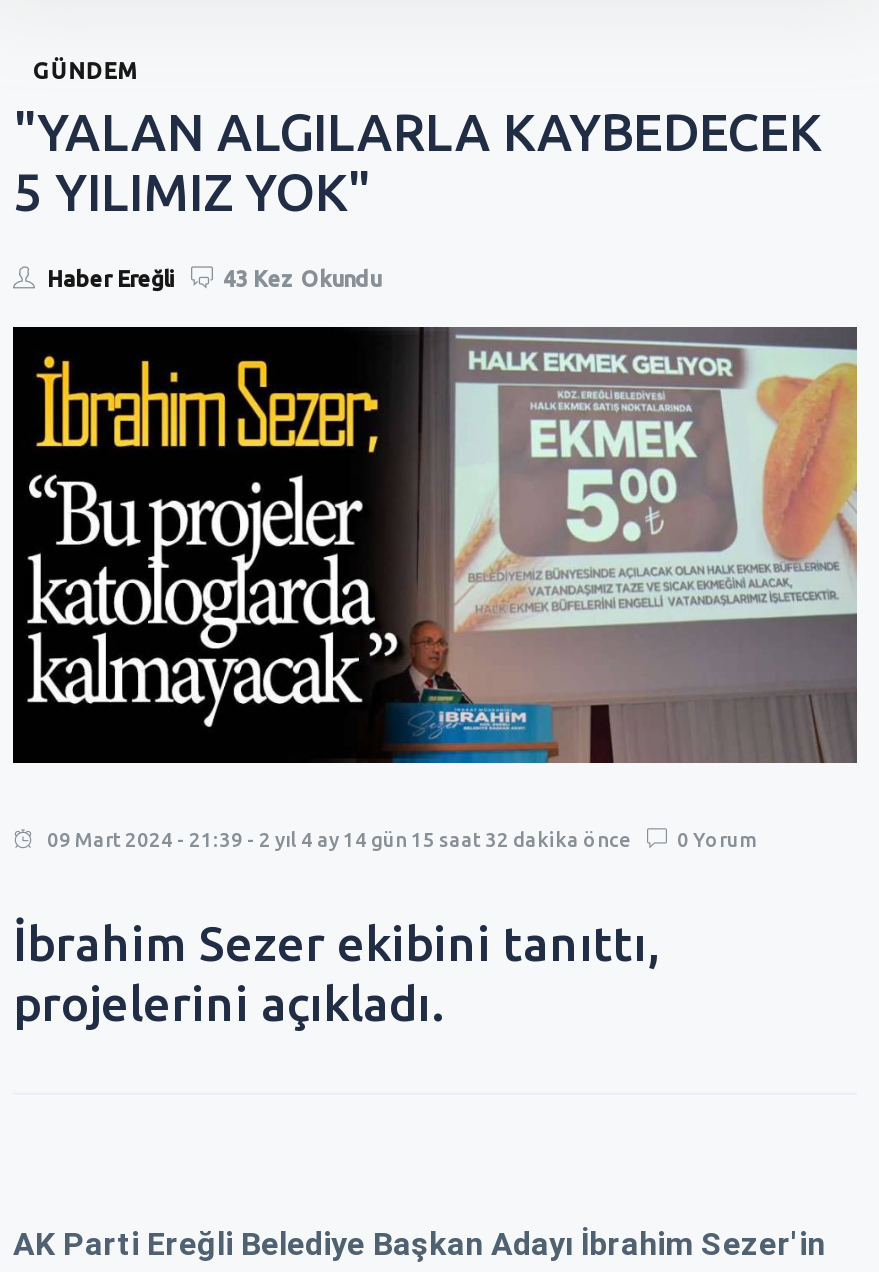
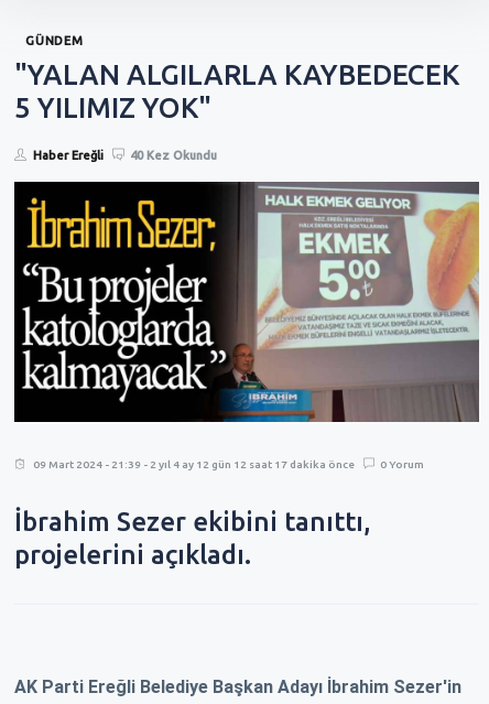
- Haber Ereğli 43 Kez Okundu
+ Haber Ereğli 40 Kez Okundu

- 09 Mart 2024 - 21:39 - 2 yıl 4 ay 14 gün 15 saat 32 dakika önce
+ 09 Mart 2024 - 21:39 - 2 yıl 4 ay 12 gün 12 saat 17 dakika önce
